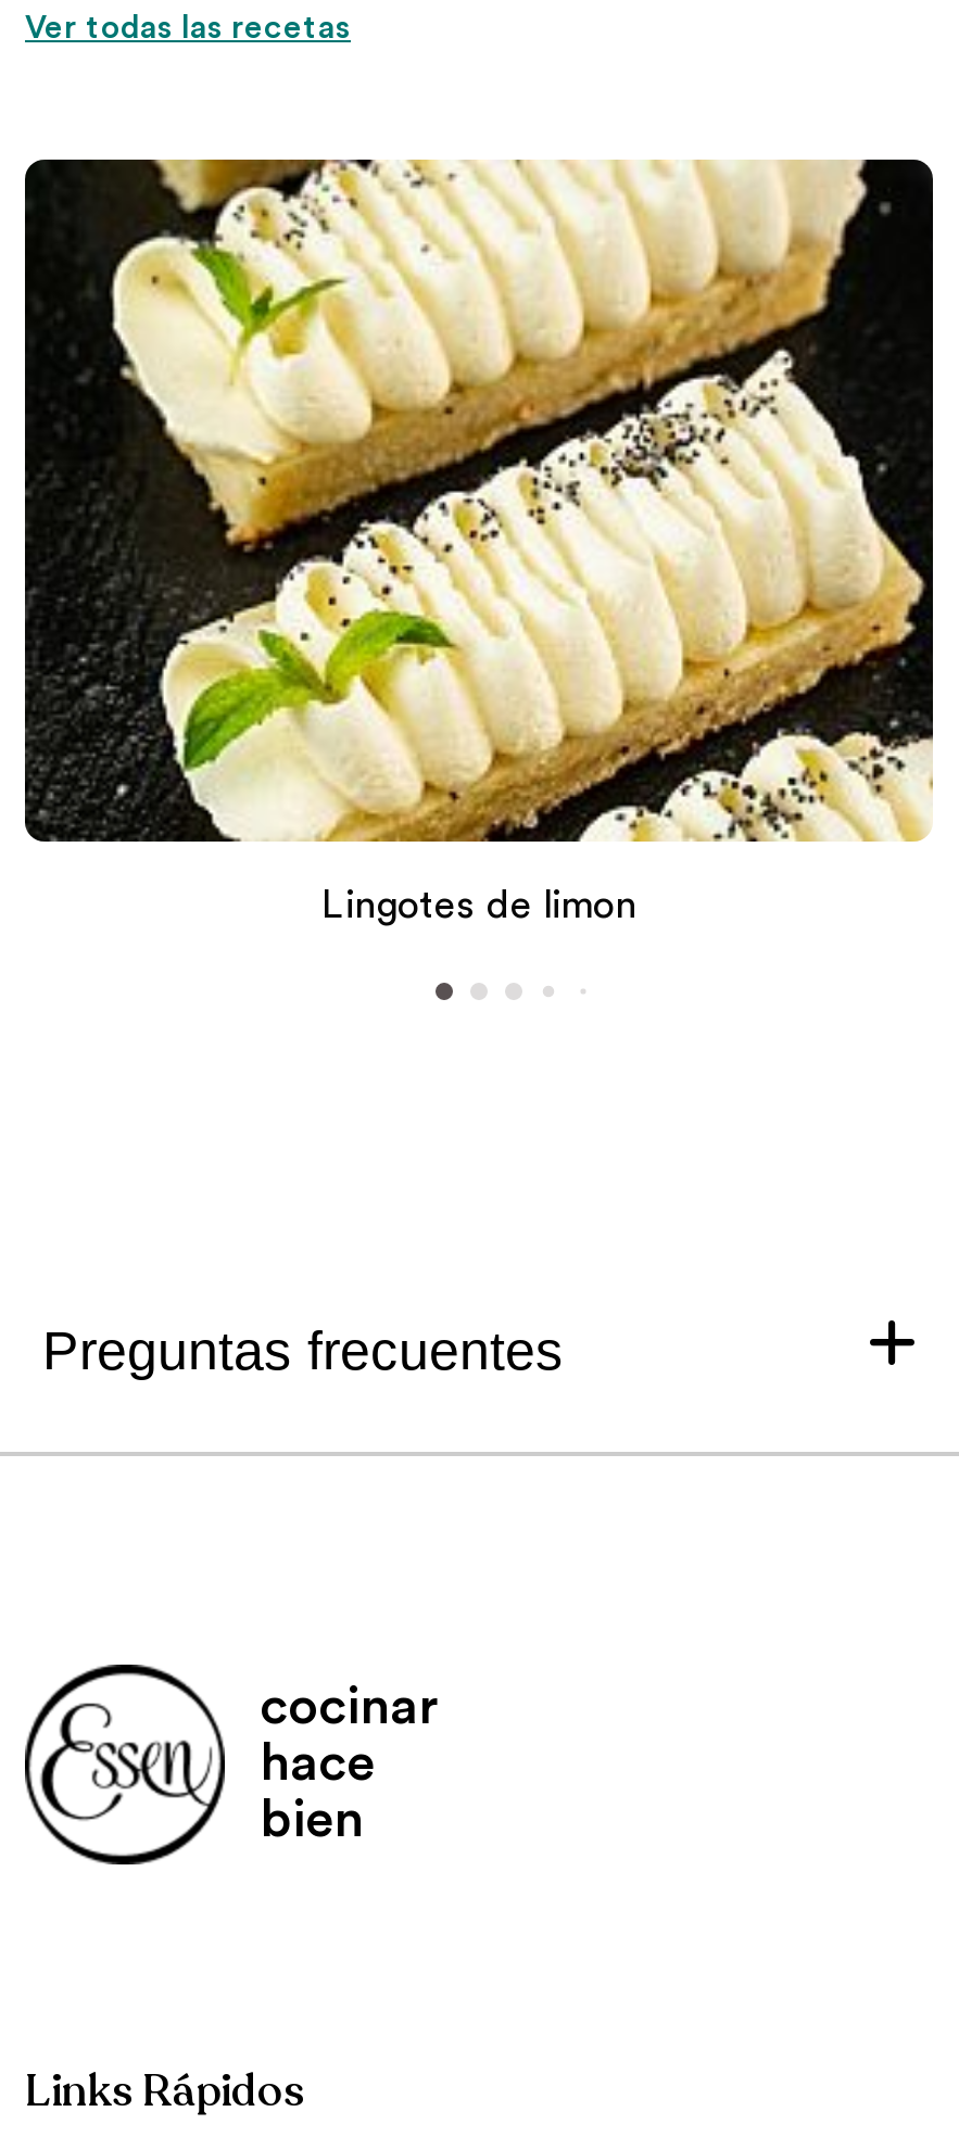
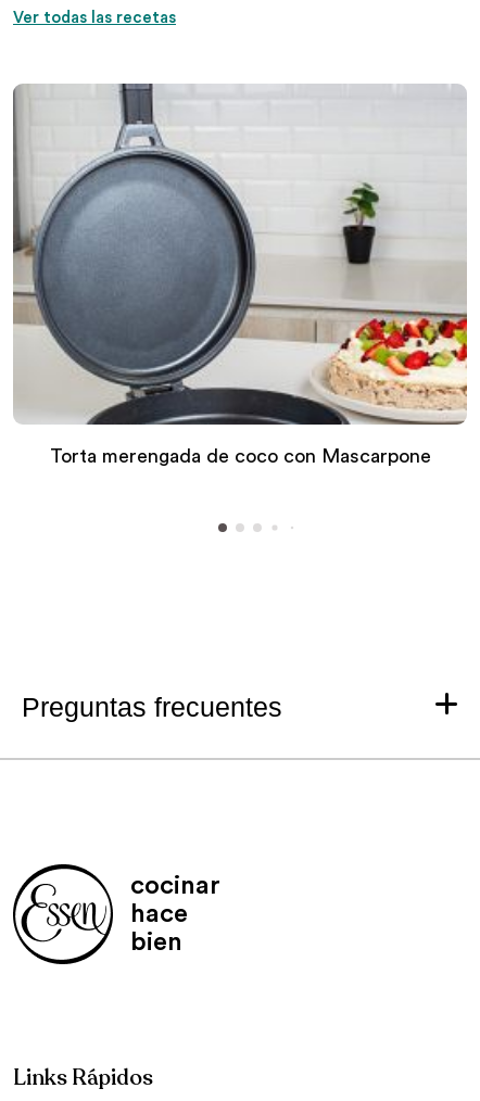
- [image]
- Lingotes de limon
+ [image]
+ Torta merengada de coco con Mascarpone
